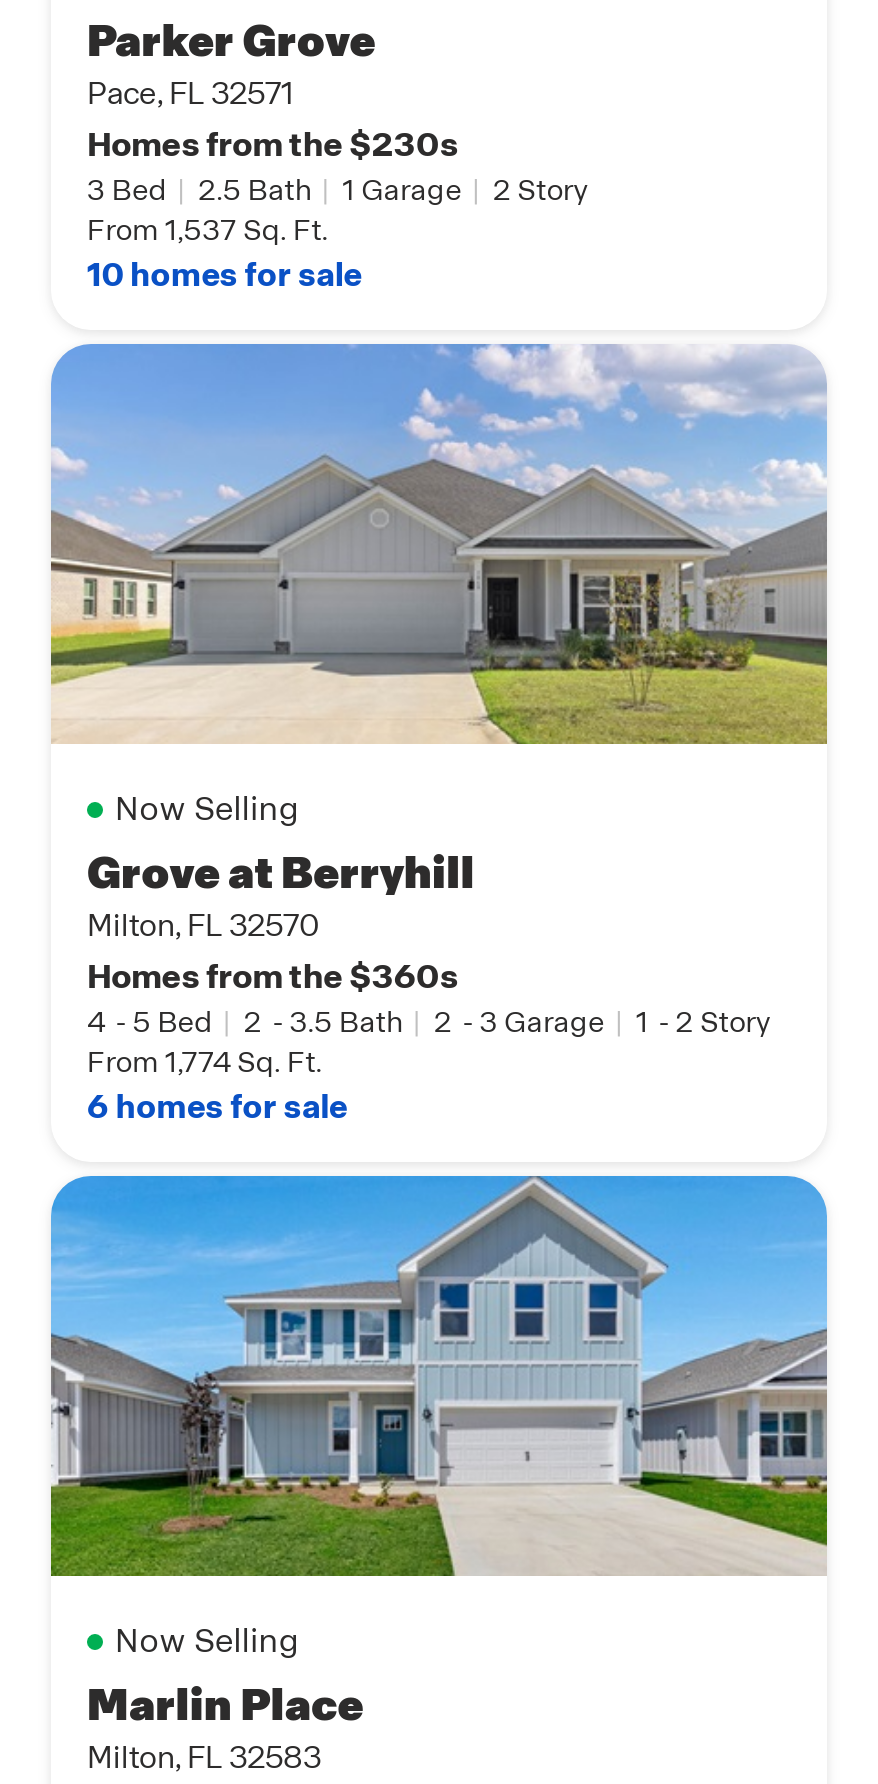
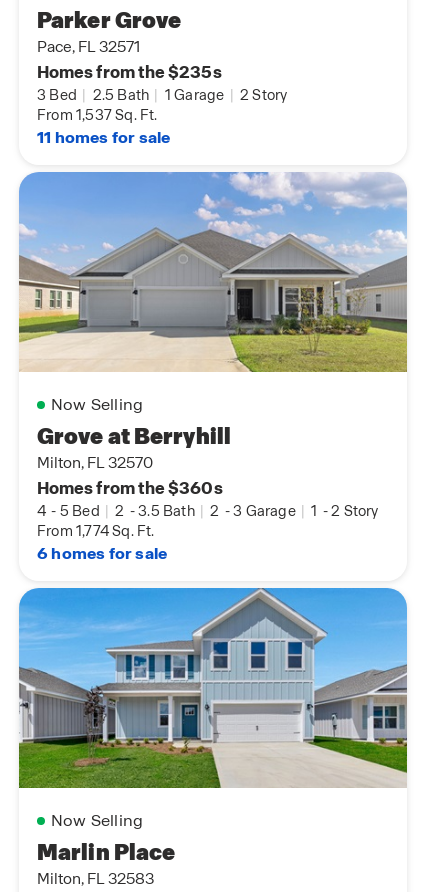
- Homes from the $230s
+ Homes from the $235s

- 10 homes for sale
+ 11 homes for sale
